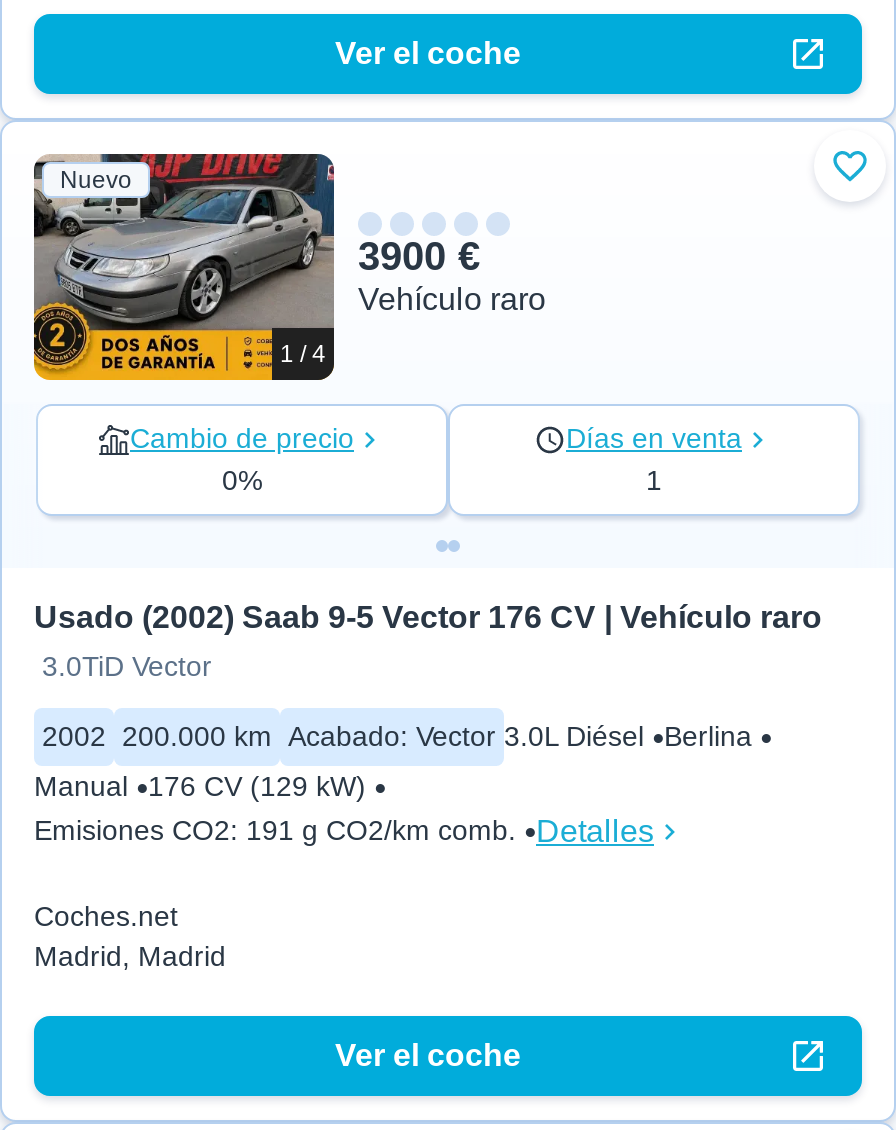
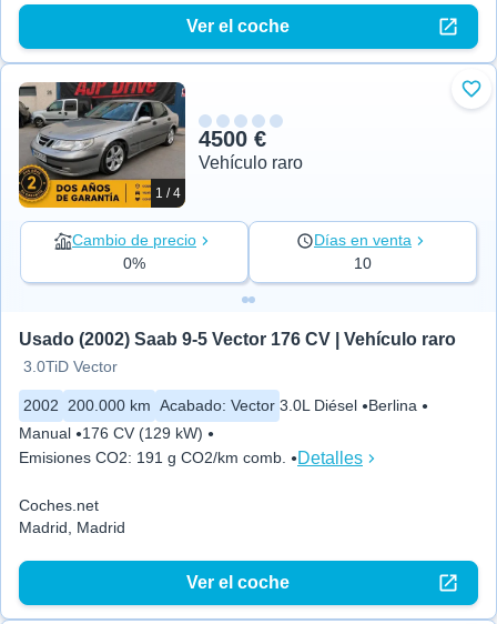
- Nuevo

- 3900 €
+ 4500 €

- 1
+ 10
